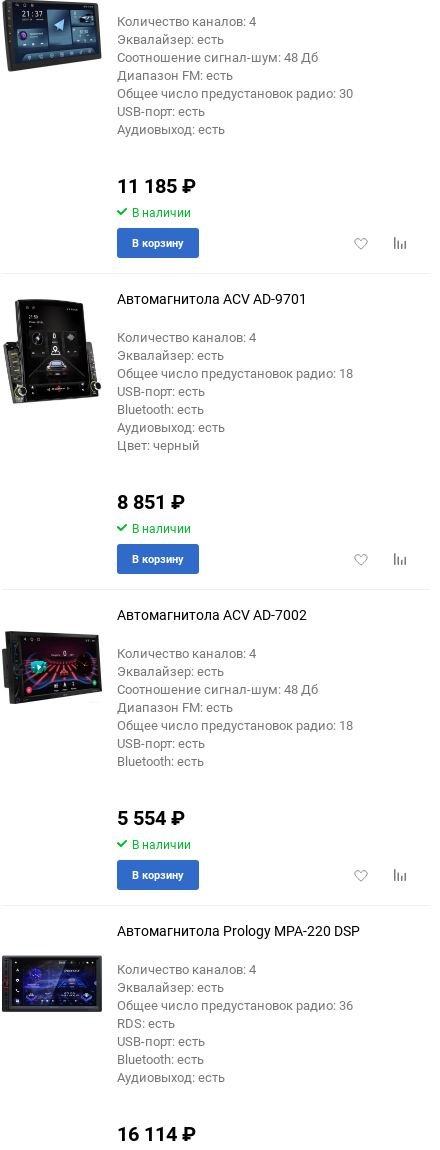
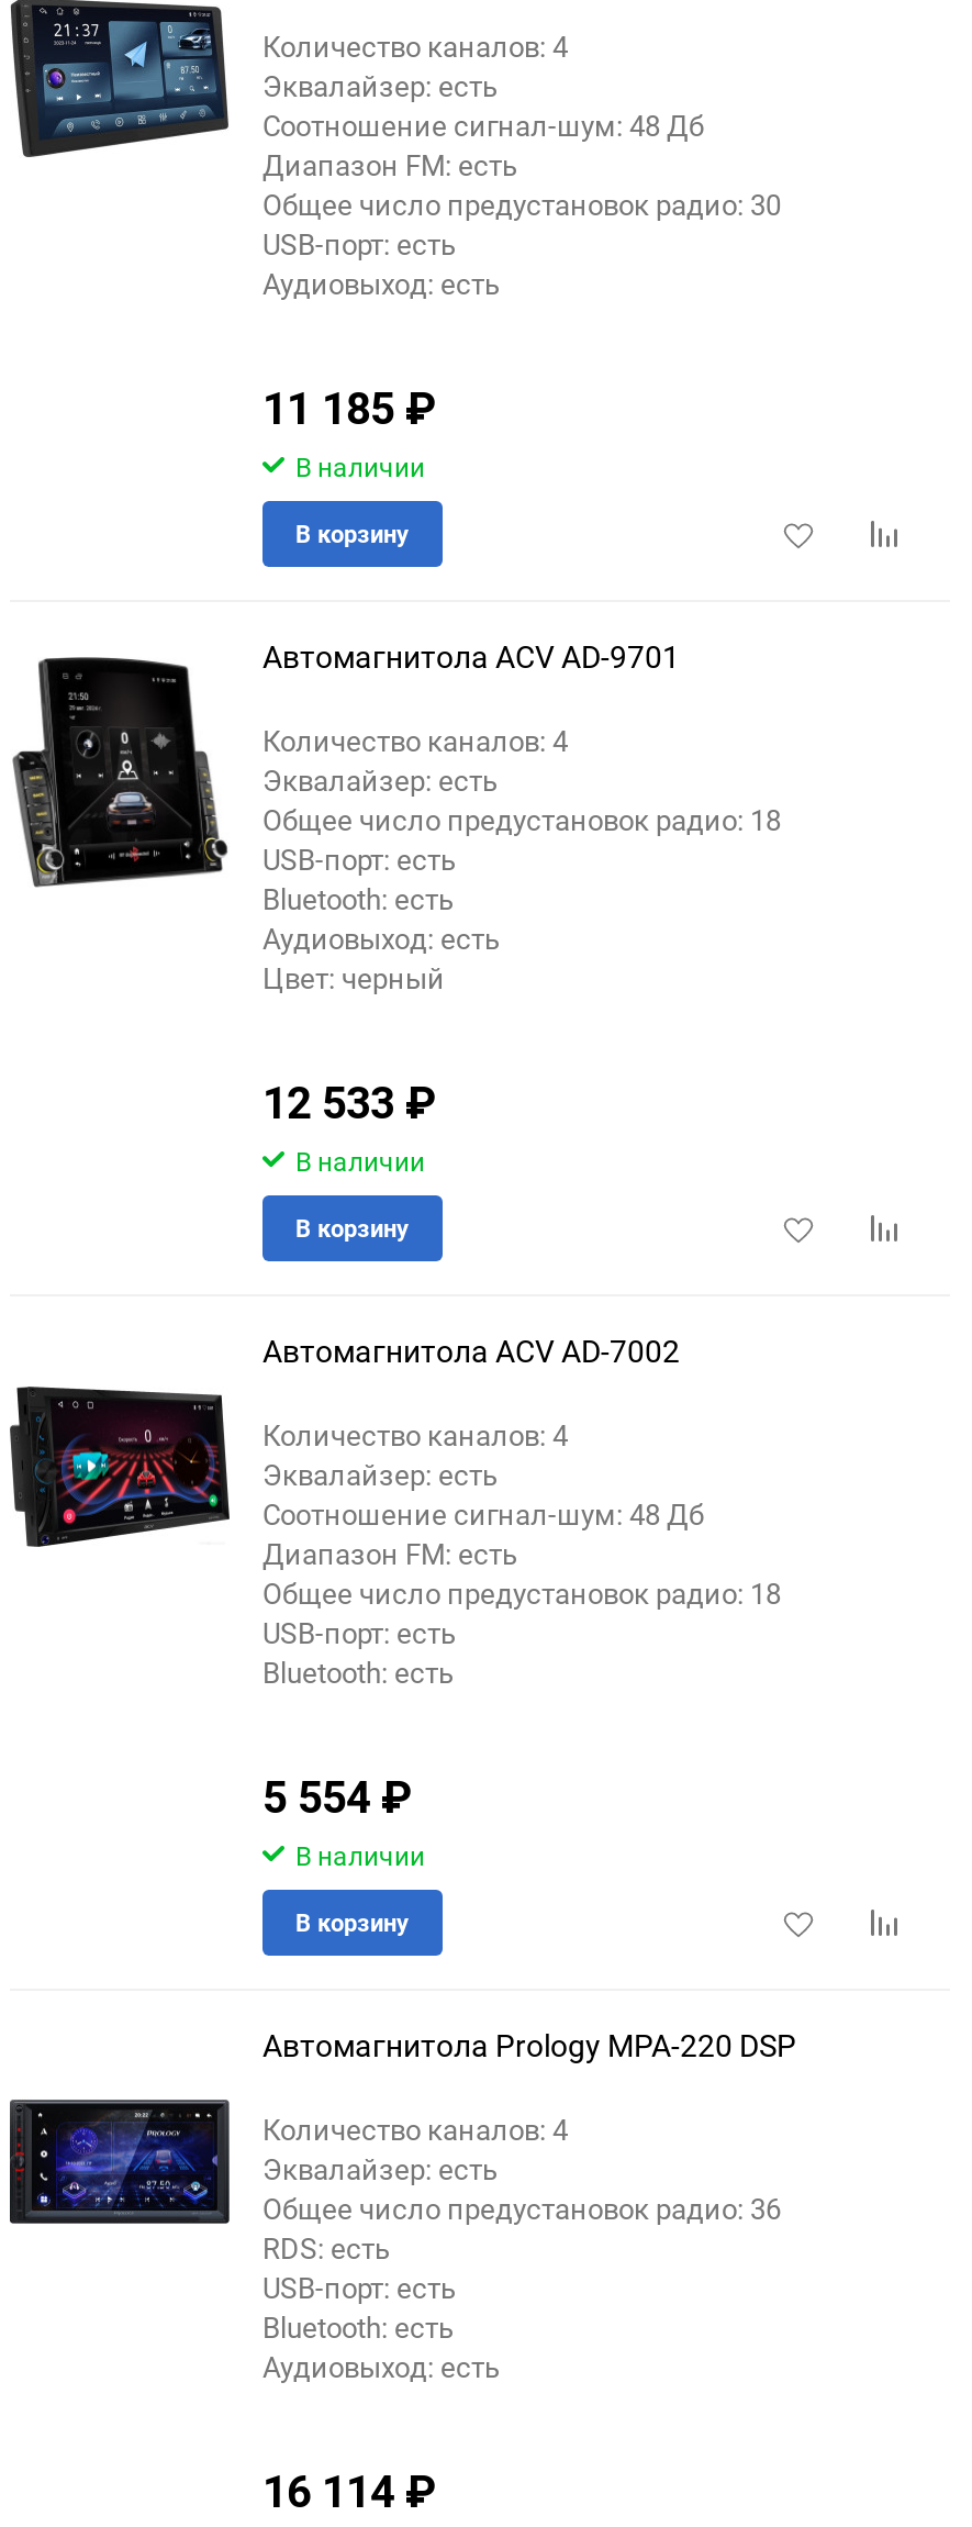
- 8 851 ₽
+ 12 533 ₽
